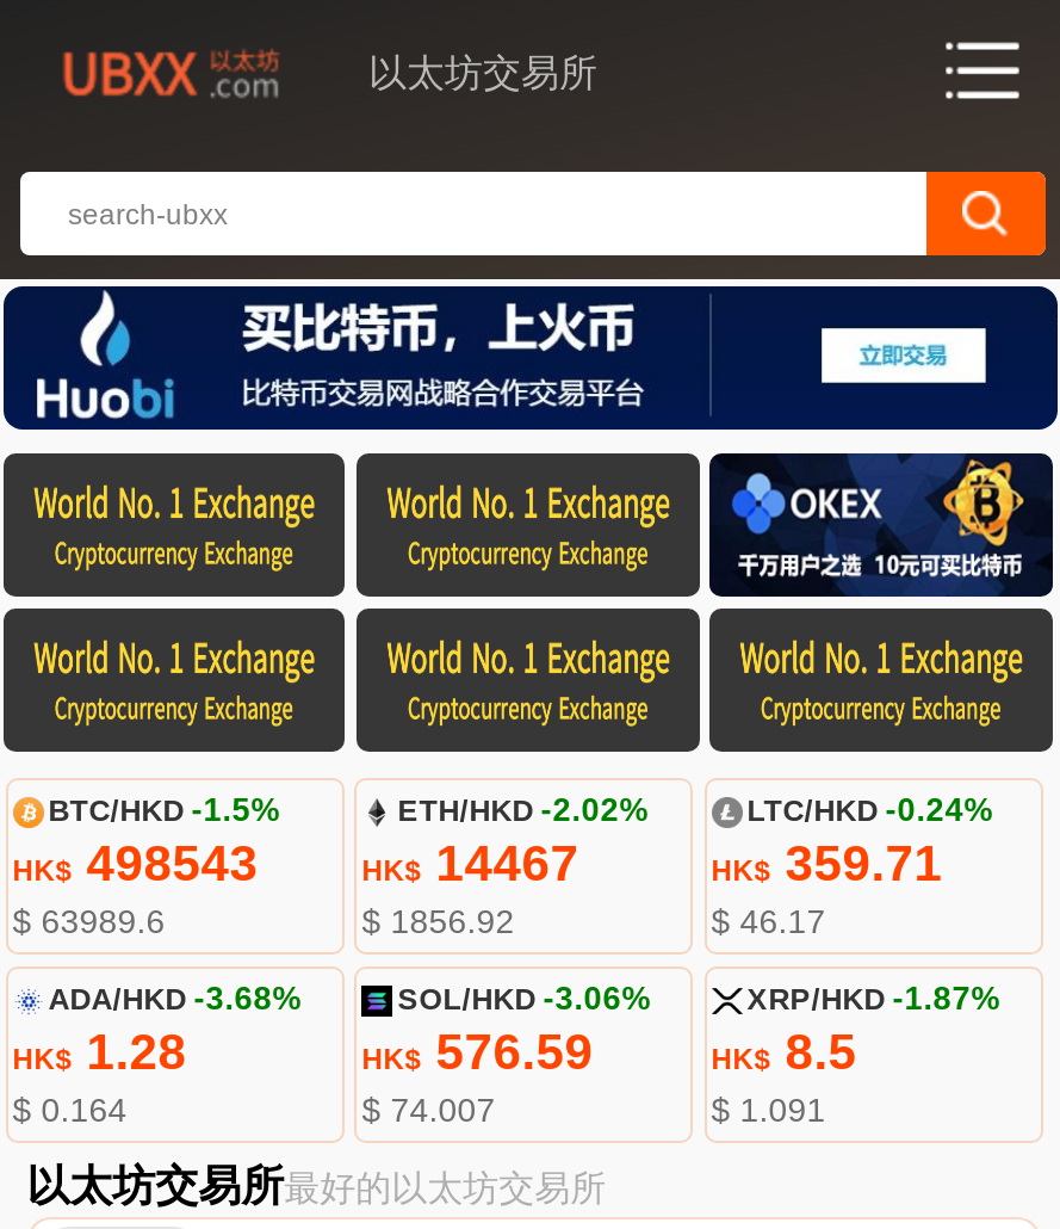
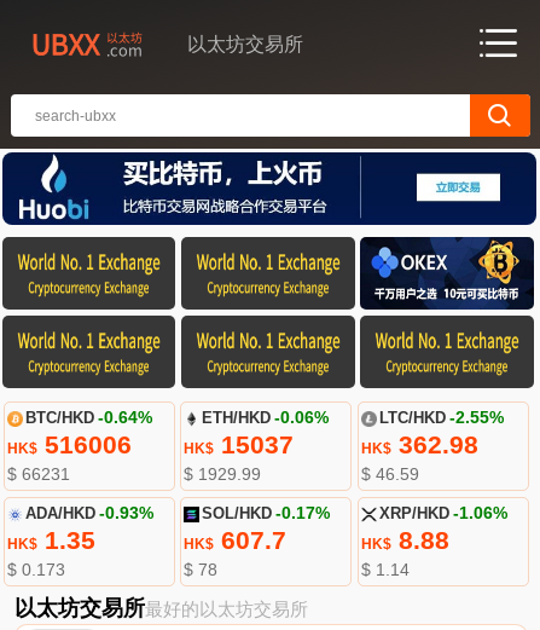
- BTC/HKD -1.5%
- HK$498543
- $ 63989.6
+ BTC/HKD -0.64%
+ HK$516006
+ $ 66231

- ETH/HKD -2.02%
- HK$14467
- $ 1856.92
+ ETH/HKD -0.06%
+ HK$15037
+ $ 1929.99

- LTC/HKD -0.24%
- HK$359.71
- $ 46.17
+ LTC/HKD -2.55%
+ HK$362.98
+ $ 46.59

- ADA/HKD -3.68%
- HK$1.28
- $ 0.164
+ ADA/HKD -0.93%
+ HK$1.35
+ $ 0.173

- SOL/HKD -3.06%
- HK$576.59
- $ 74.007
+ SOL/HKD -0.17%
+ HK$607.7
+ $ 78

- XRP/HKD -1.87%
- HK$8.5
- $ 1.091
+ XRP/HKD -1.06%
+ HK$8.88
+ $ 1.14
